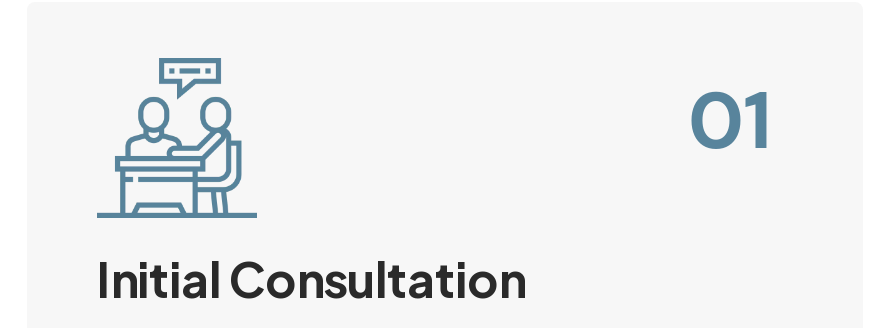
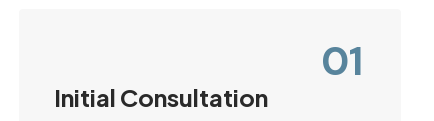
- [image]
